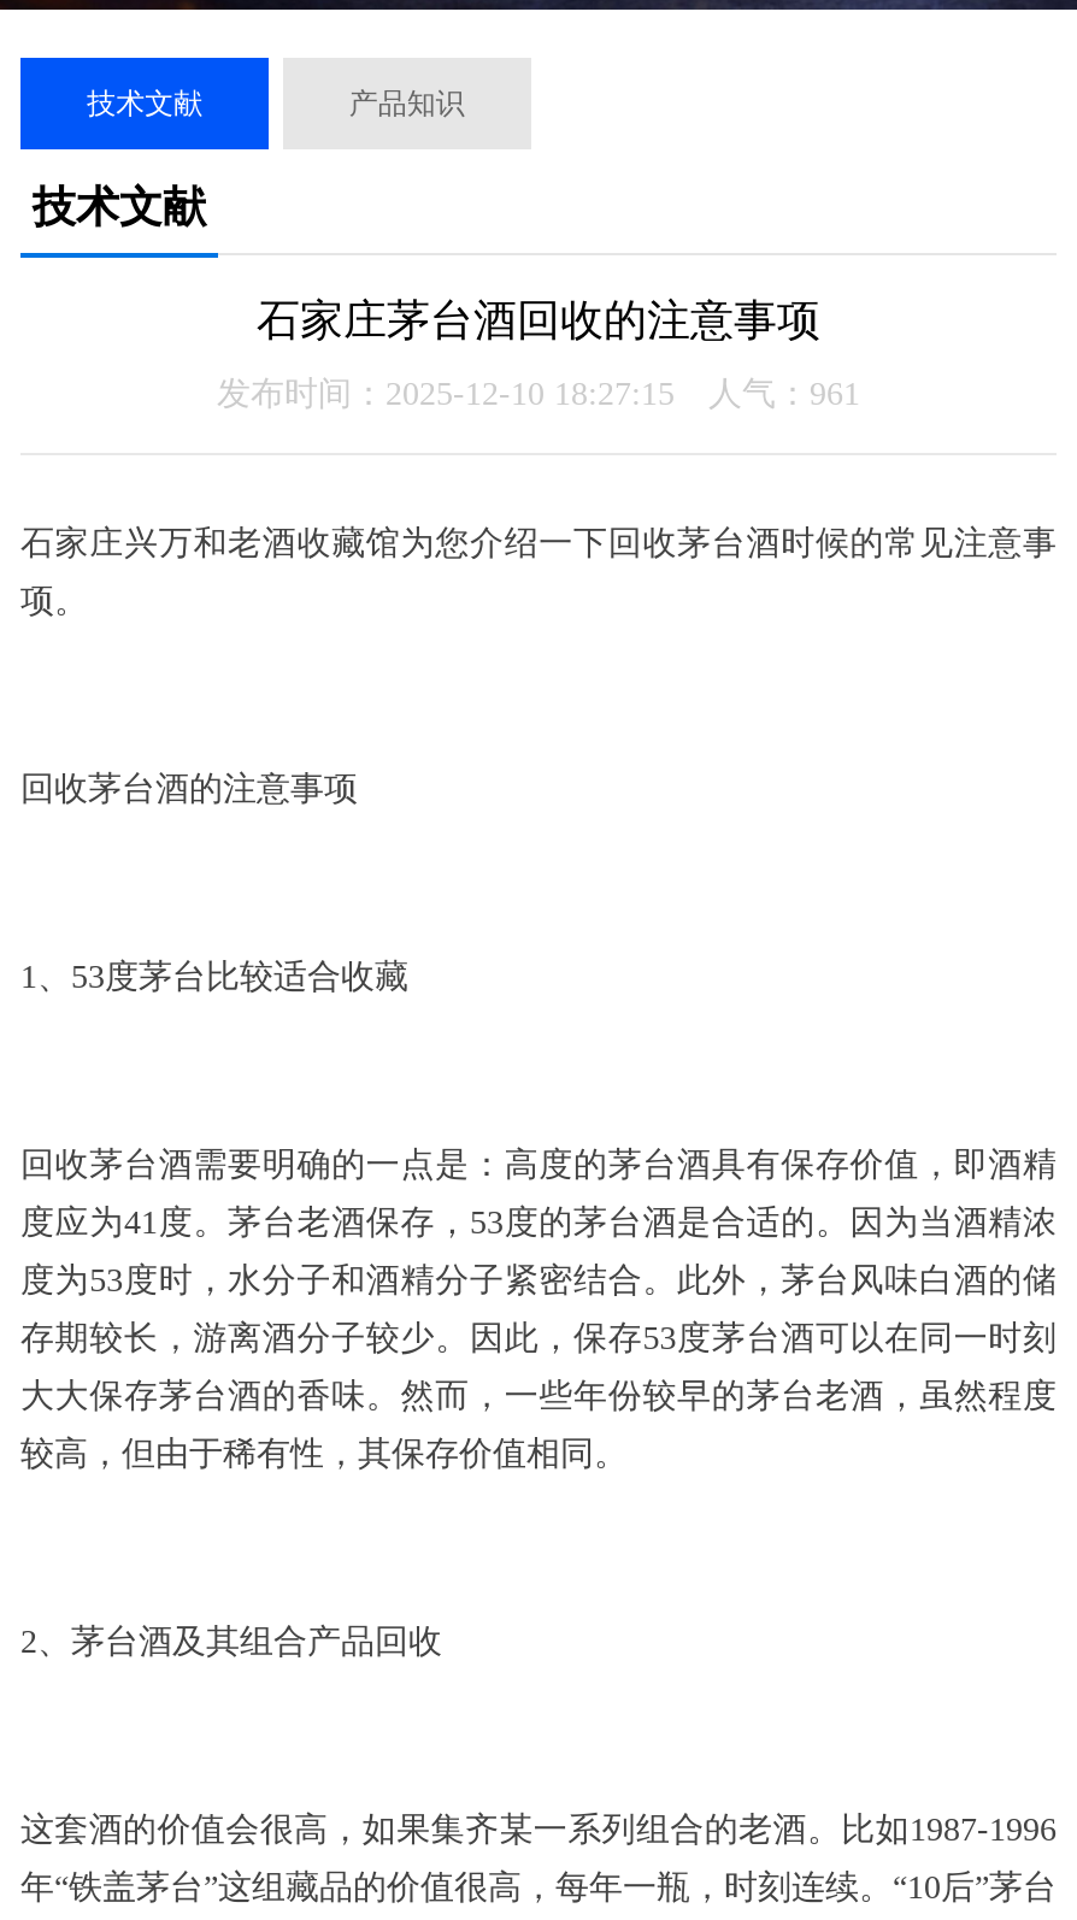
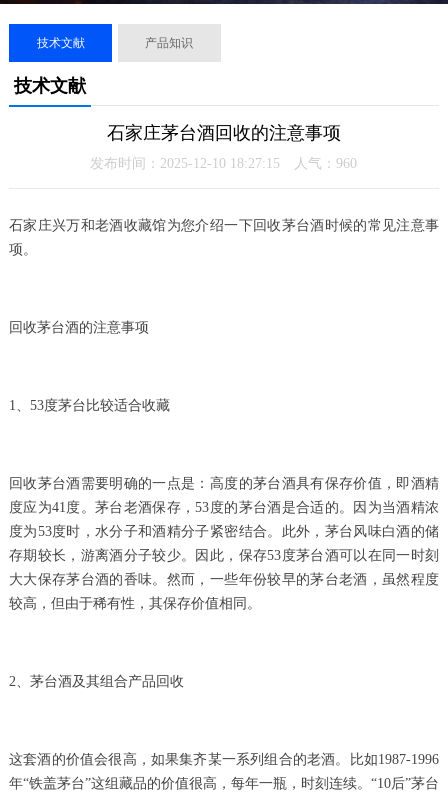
- 发布时间：2025-12-10 18:27:15 人气：961
+ 发布时间：2025-12-10 18:27:15 人气：960
